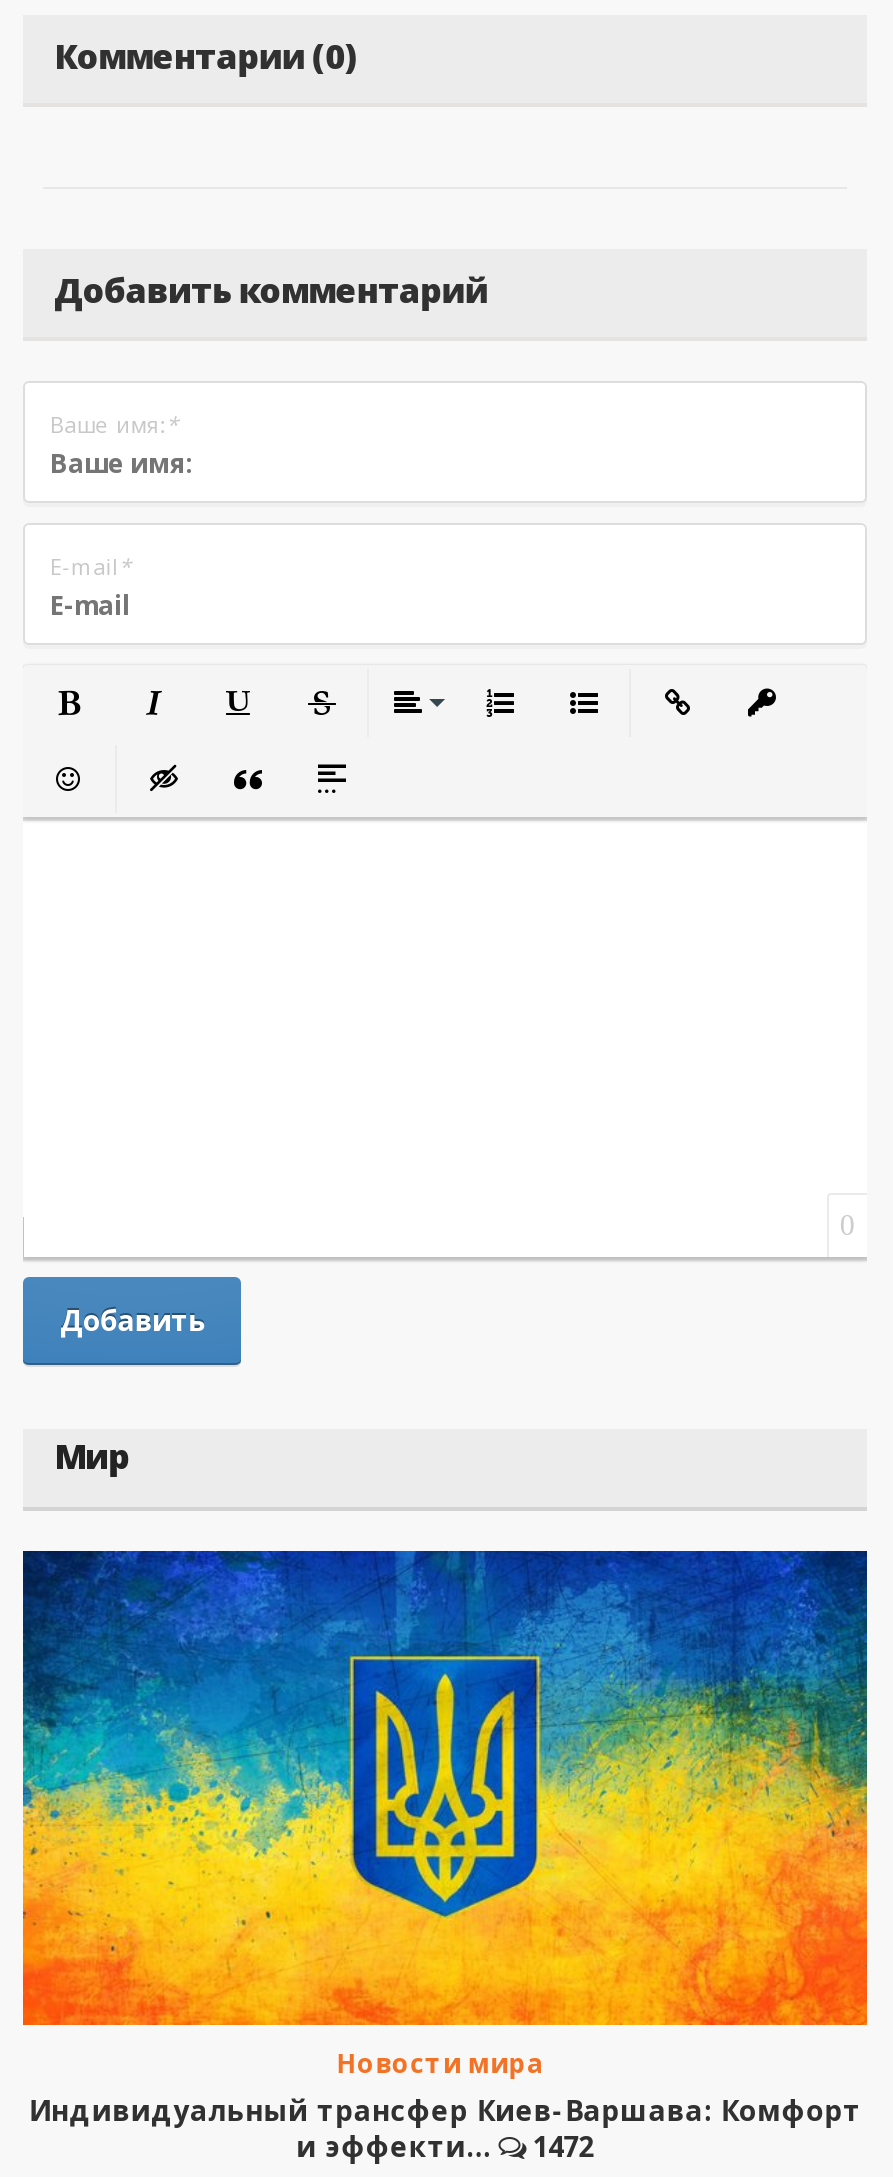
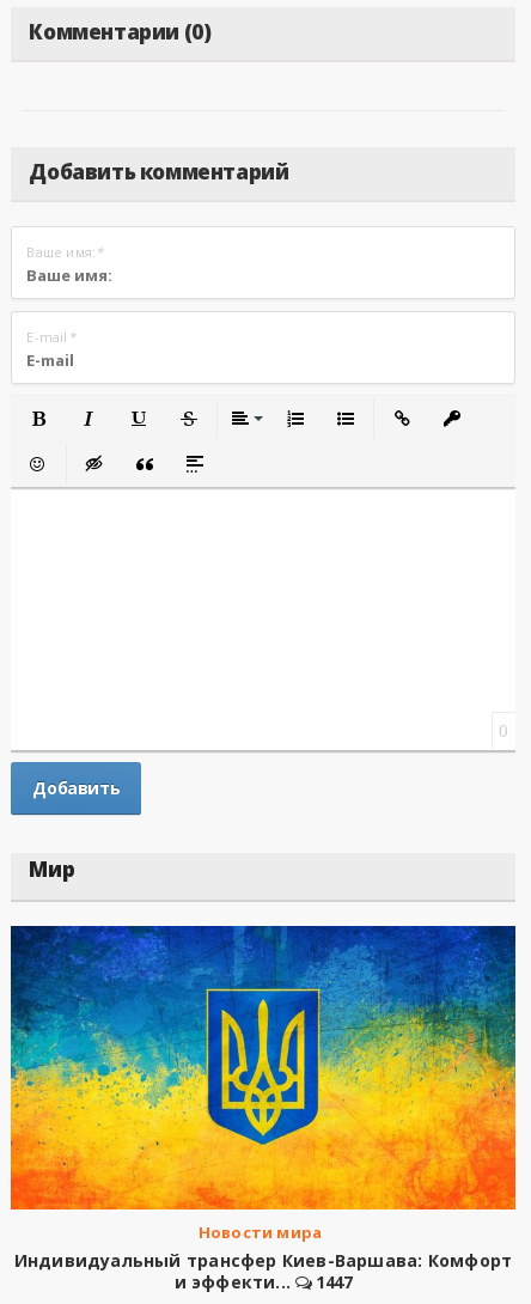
- и эффекти... 1472
+ и эффекти... 1447
